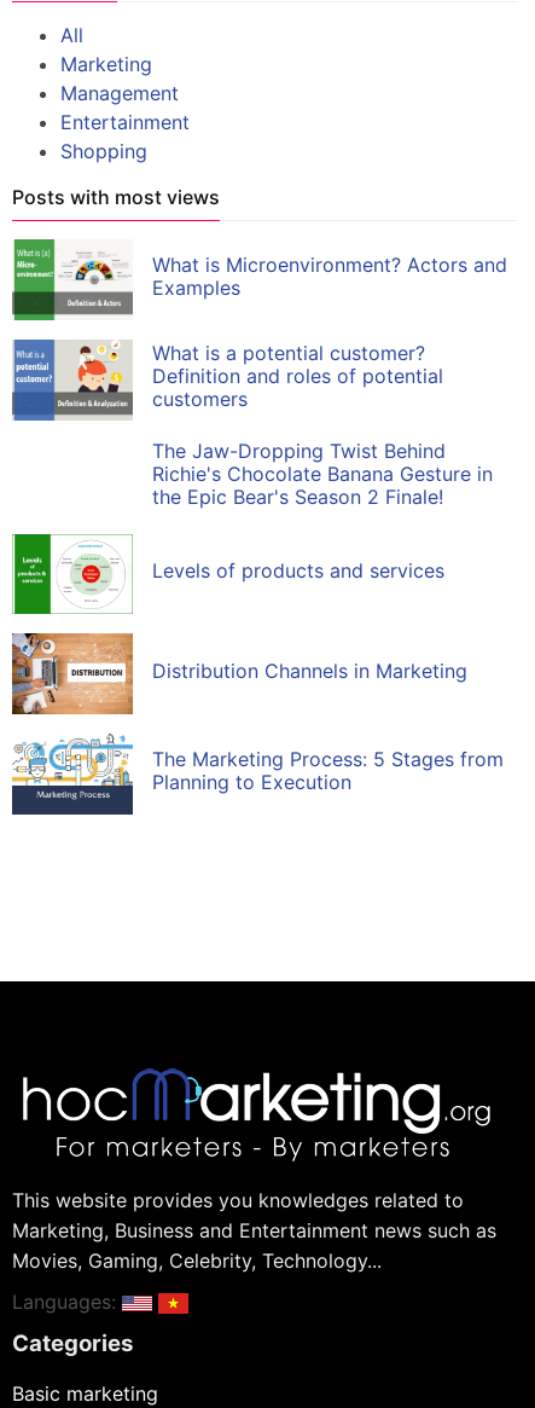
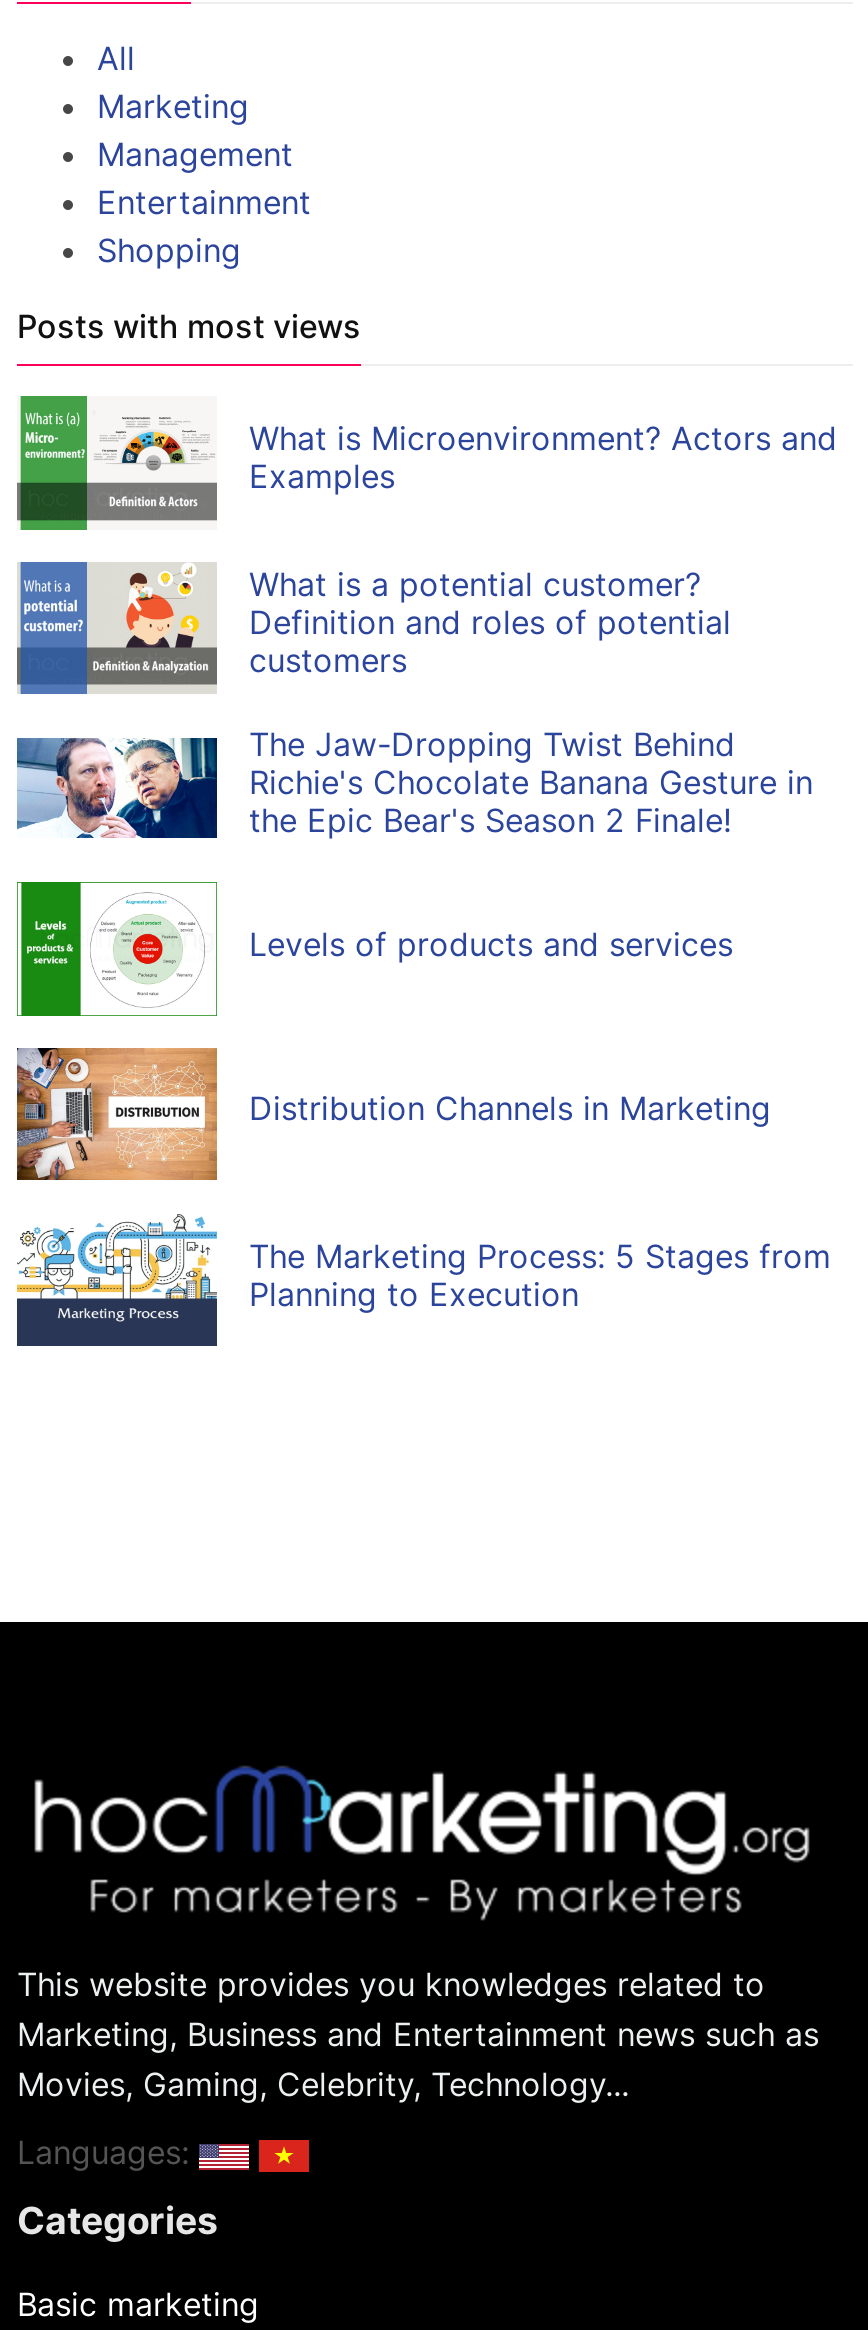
+ [image]
